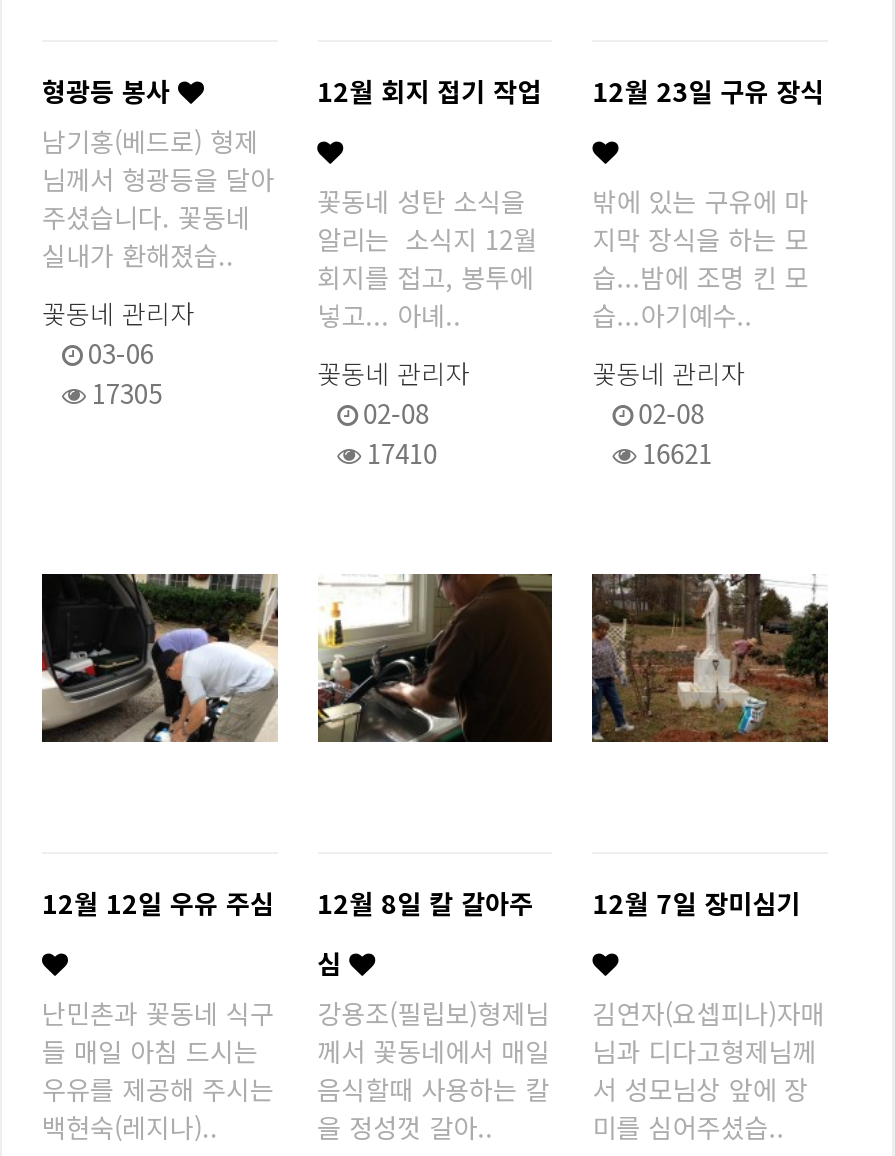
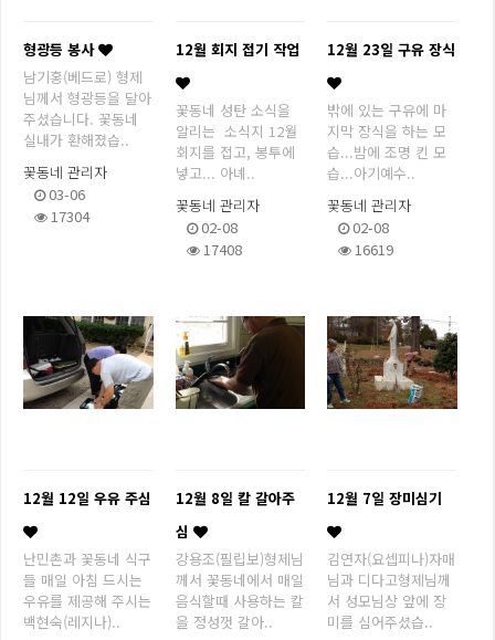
- 17305
+ 17304

- 17410
+ 17408

- 16621
+ 16619
